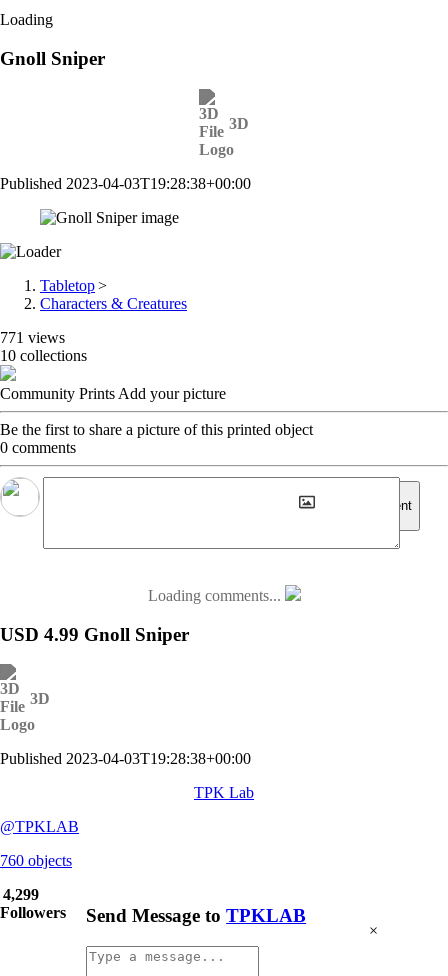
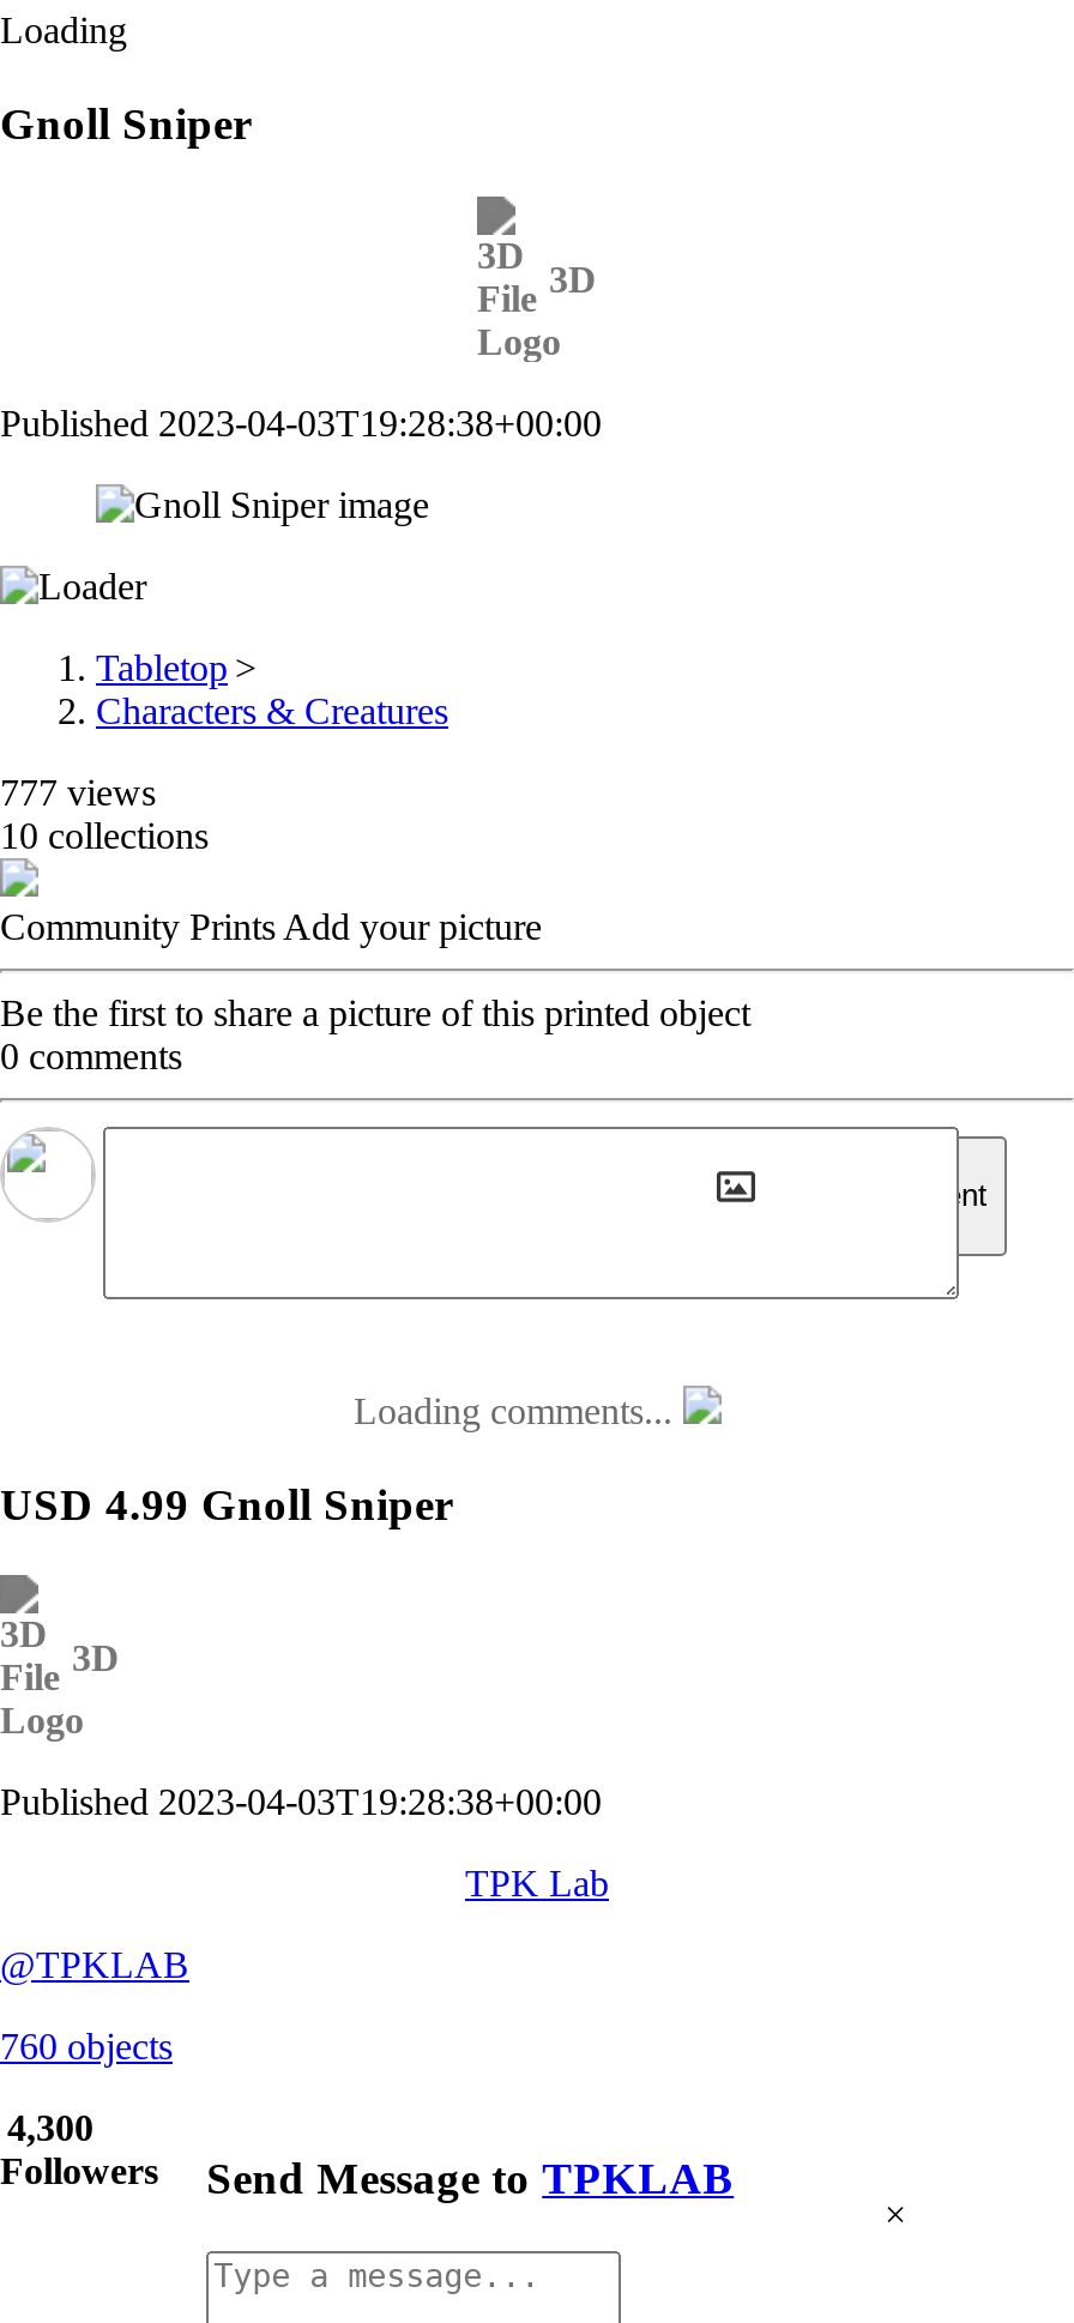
- 771 views
+ 777 views

- 4,299
+ 4,300
